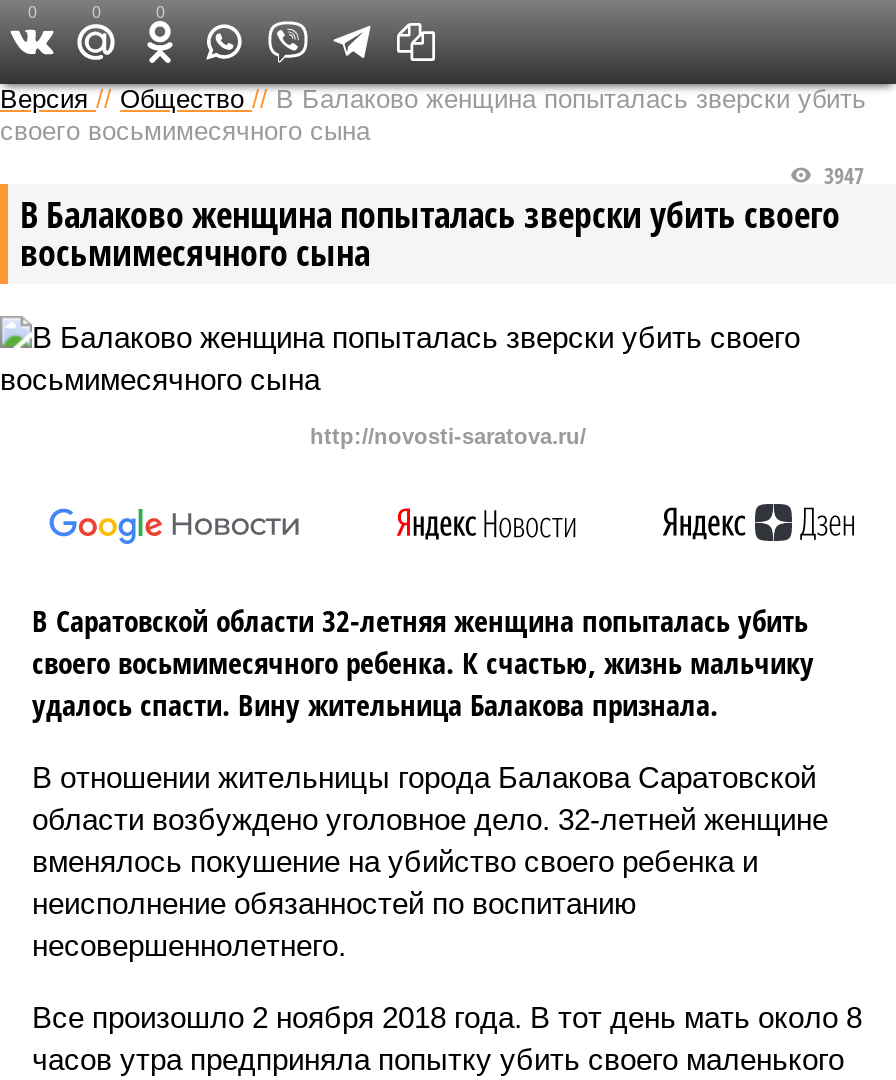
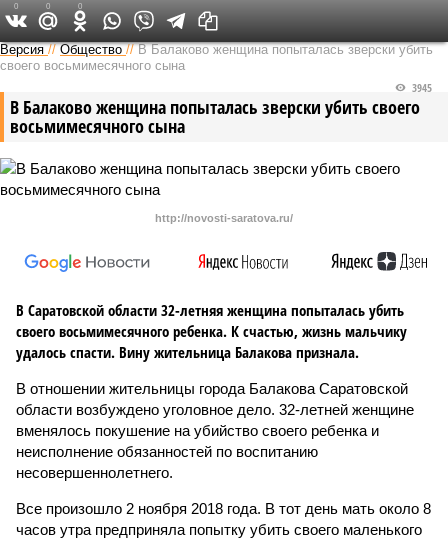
- 3947
+ 3945
